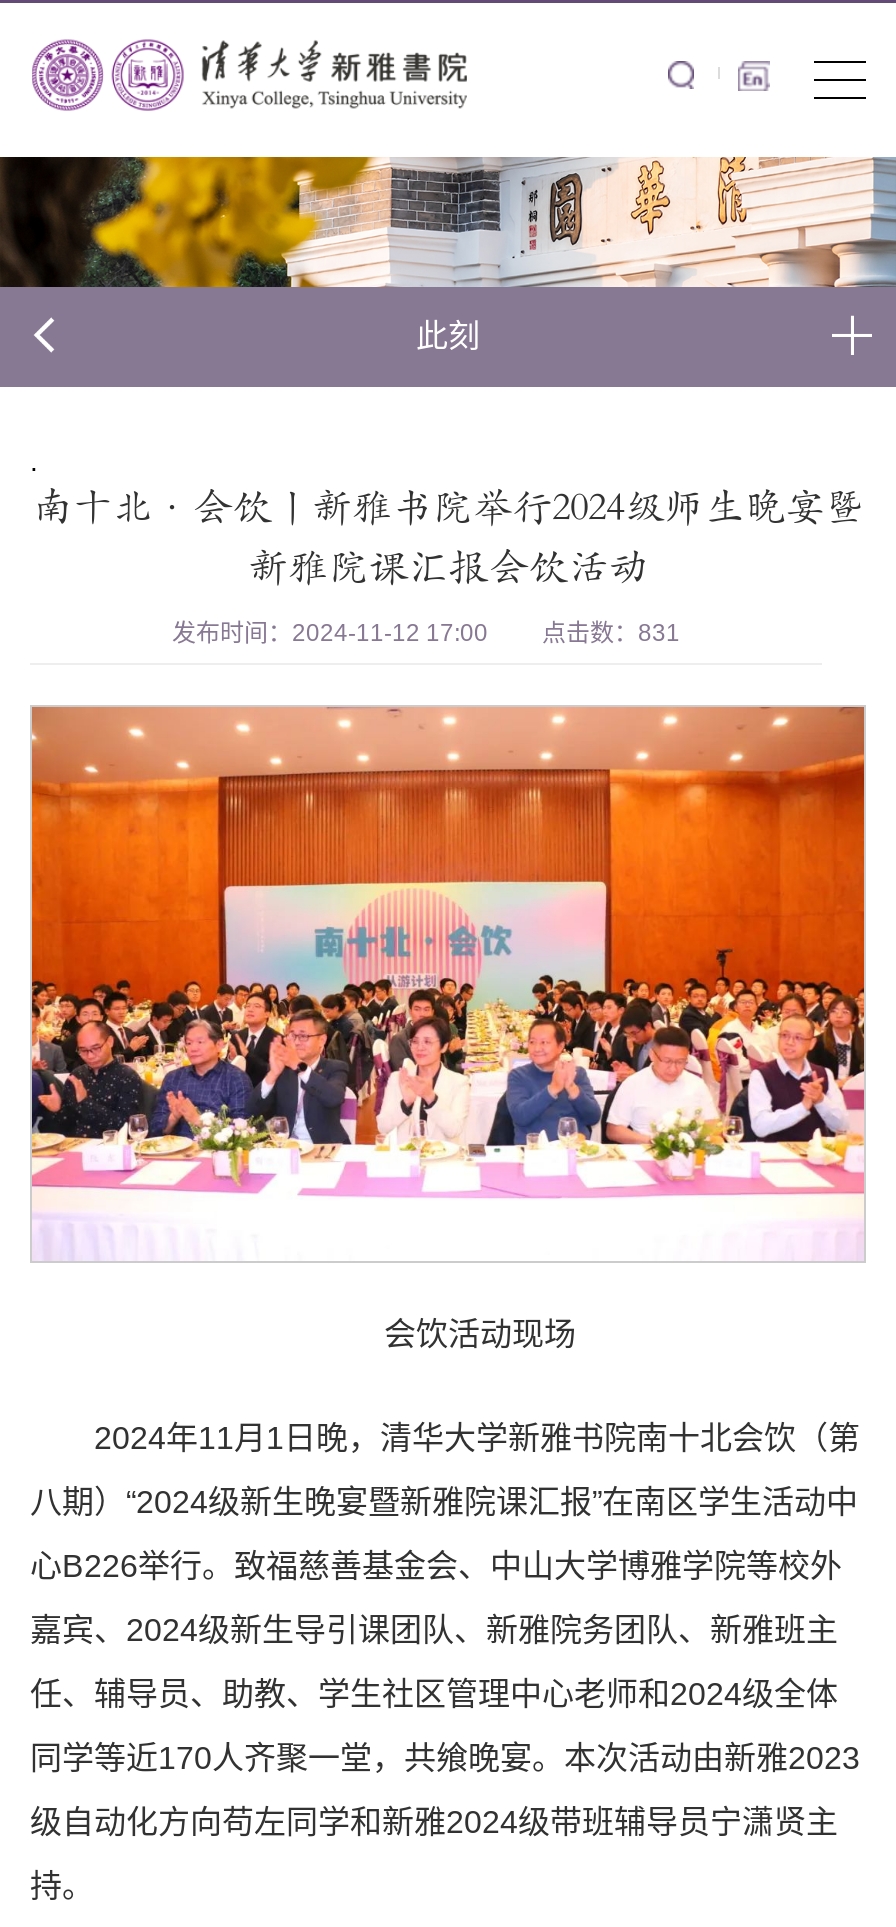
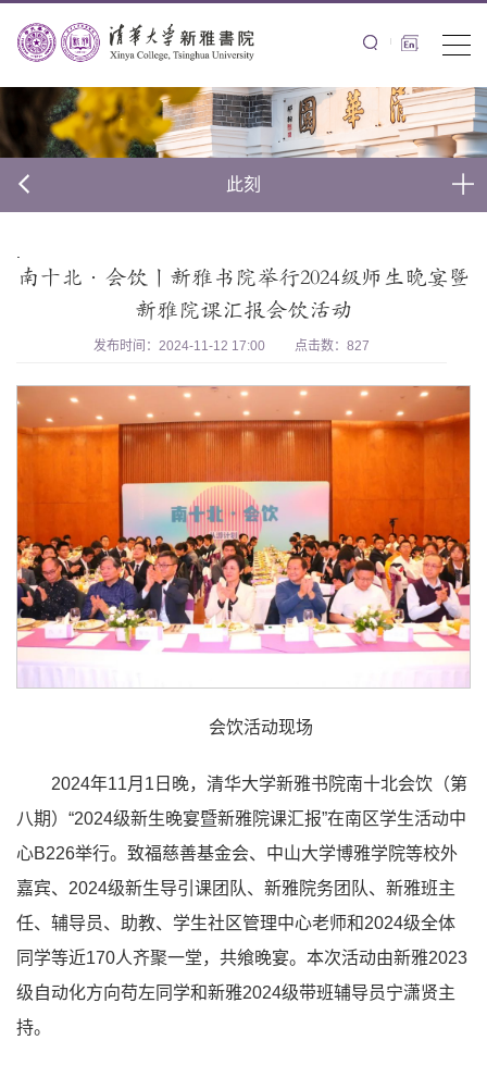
- 发布时间：2024-11-12 17:00 点击数：831
+ 发布时间：2024-11-12 17:00 点击数：827
